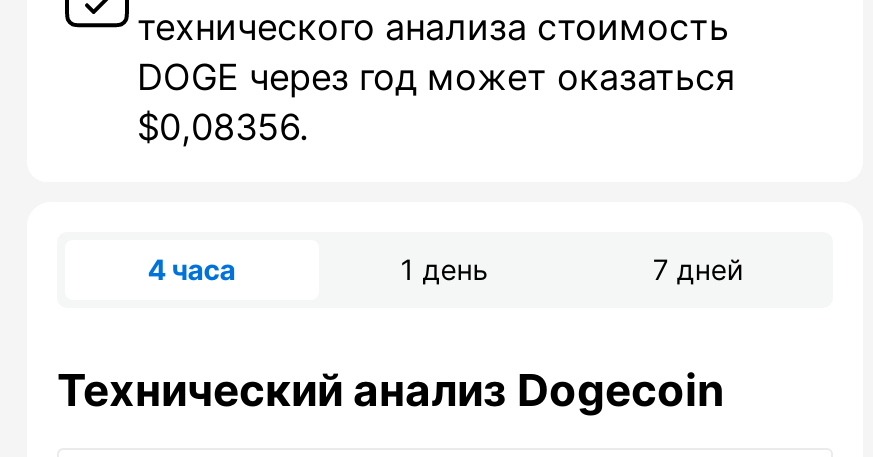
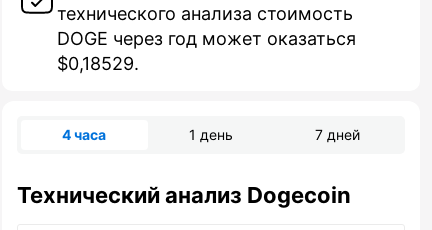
- $0,08356.
+ $0,18529.
